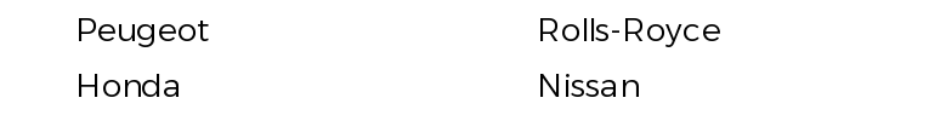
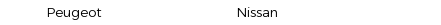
- Rolls-Royce
- Honda
